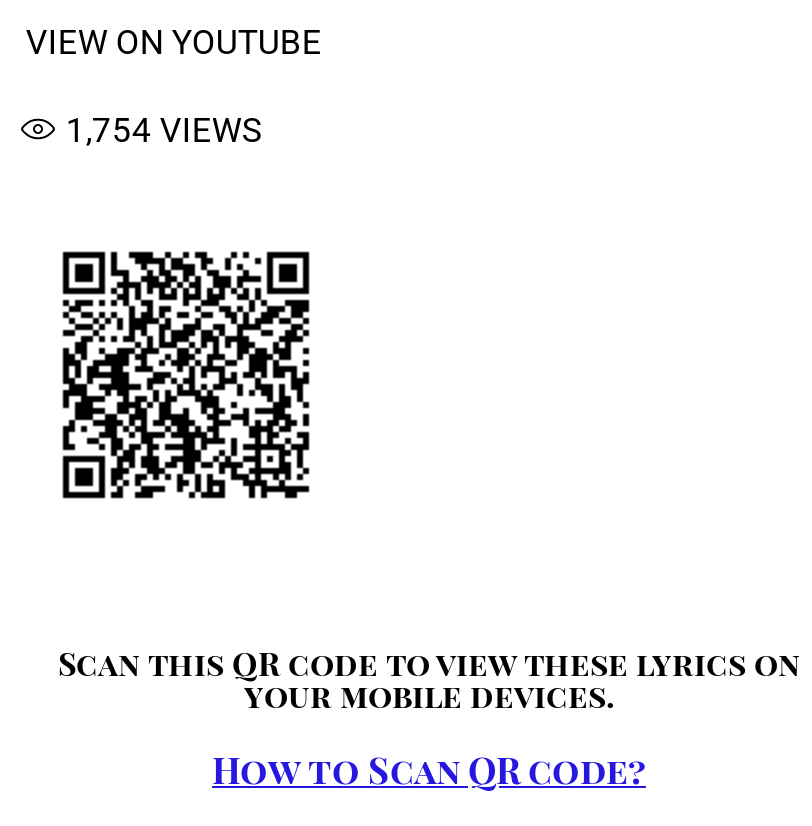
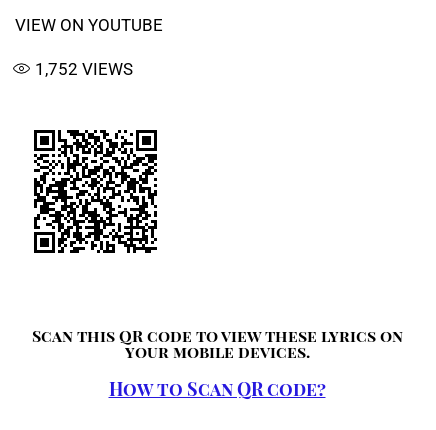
- 1,754 VIEWS
+ 1,752 VIEWS
